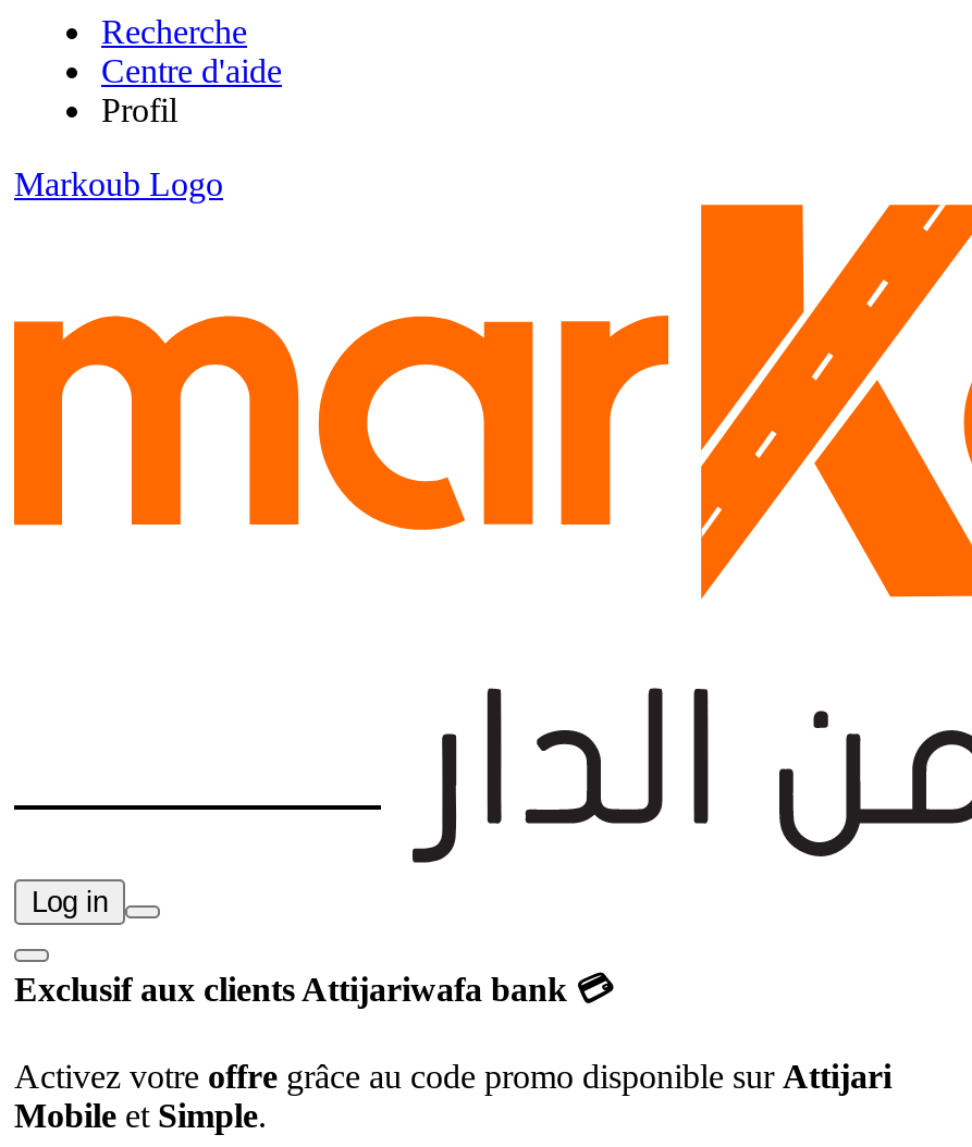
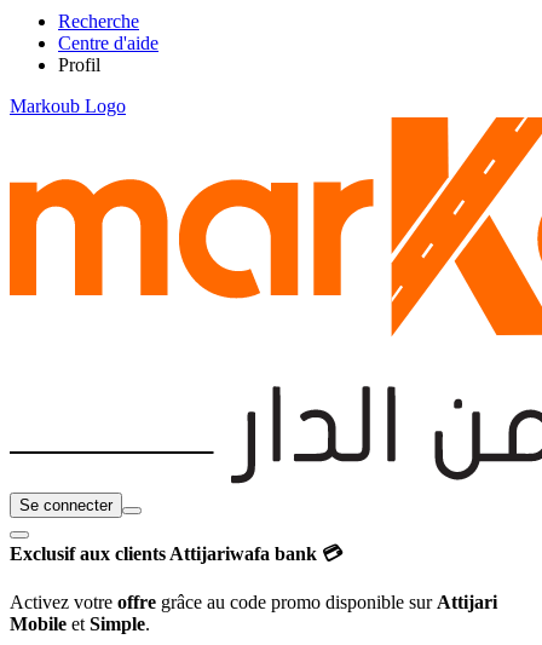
- Log in
+ Se connecter
